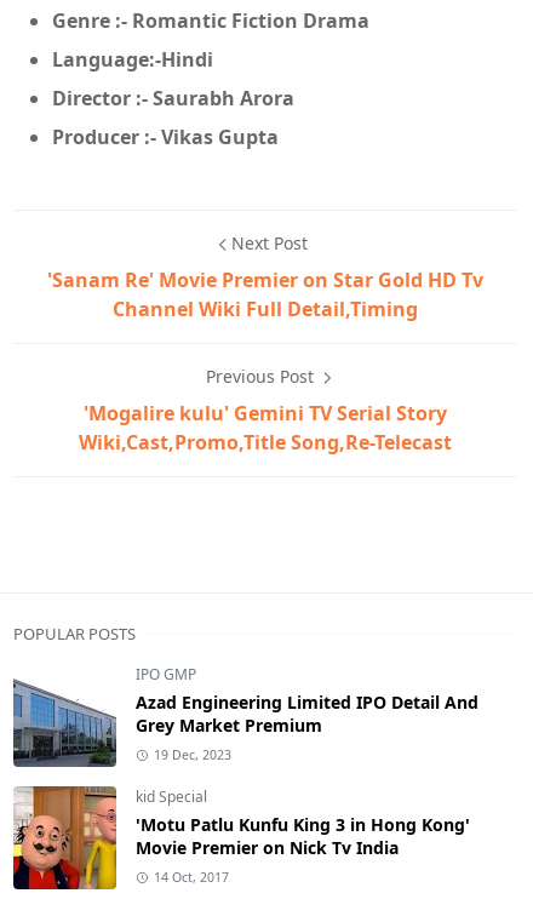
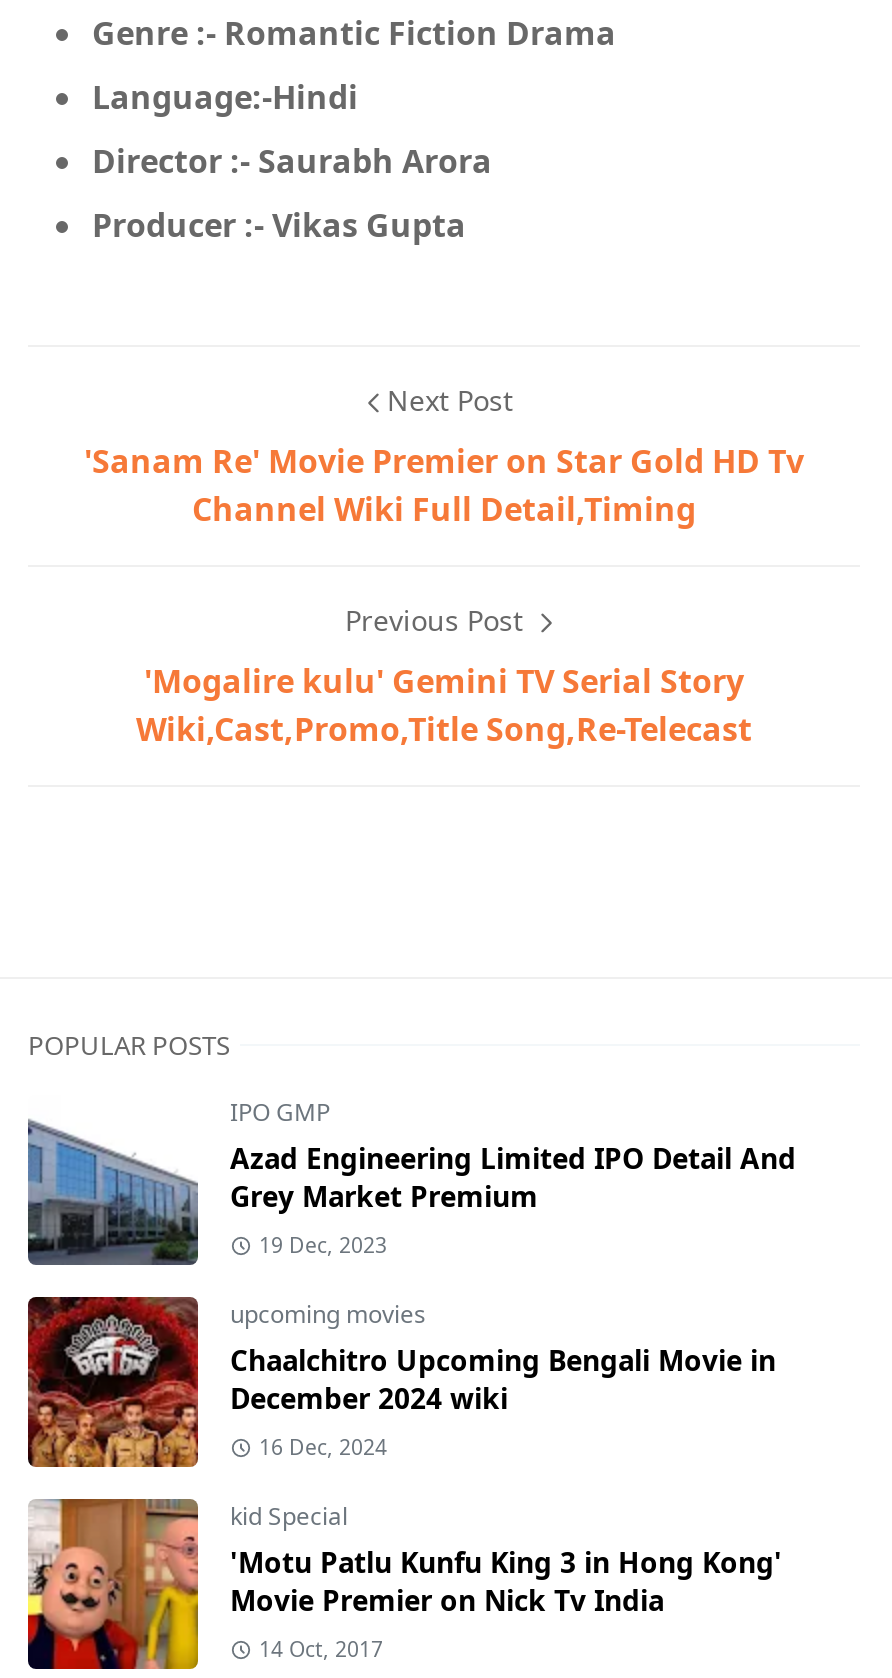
+ [image]
+ upcoming movies
+ Chaalchitro Upcoming Bengali Movie in
+ December 2024 wiki
+ 16 Dec, 2024
